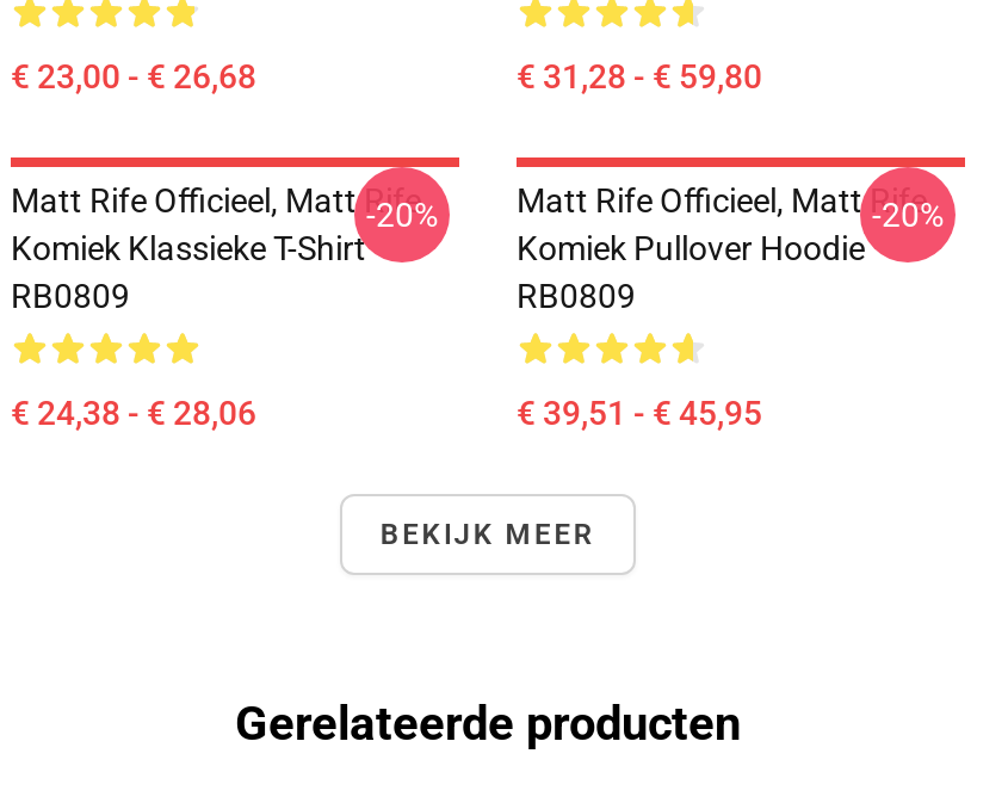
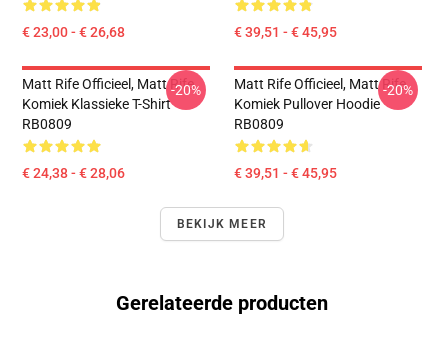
- € 31,28 - € 59,80
+ € 39,51 - € 45,95
